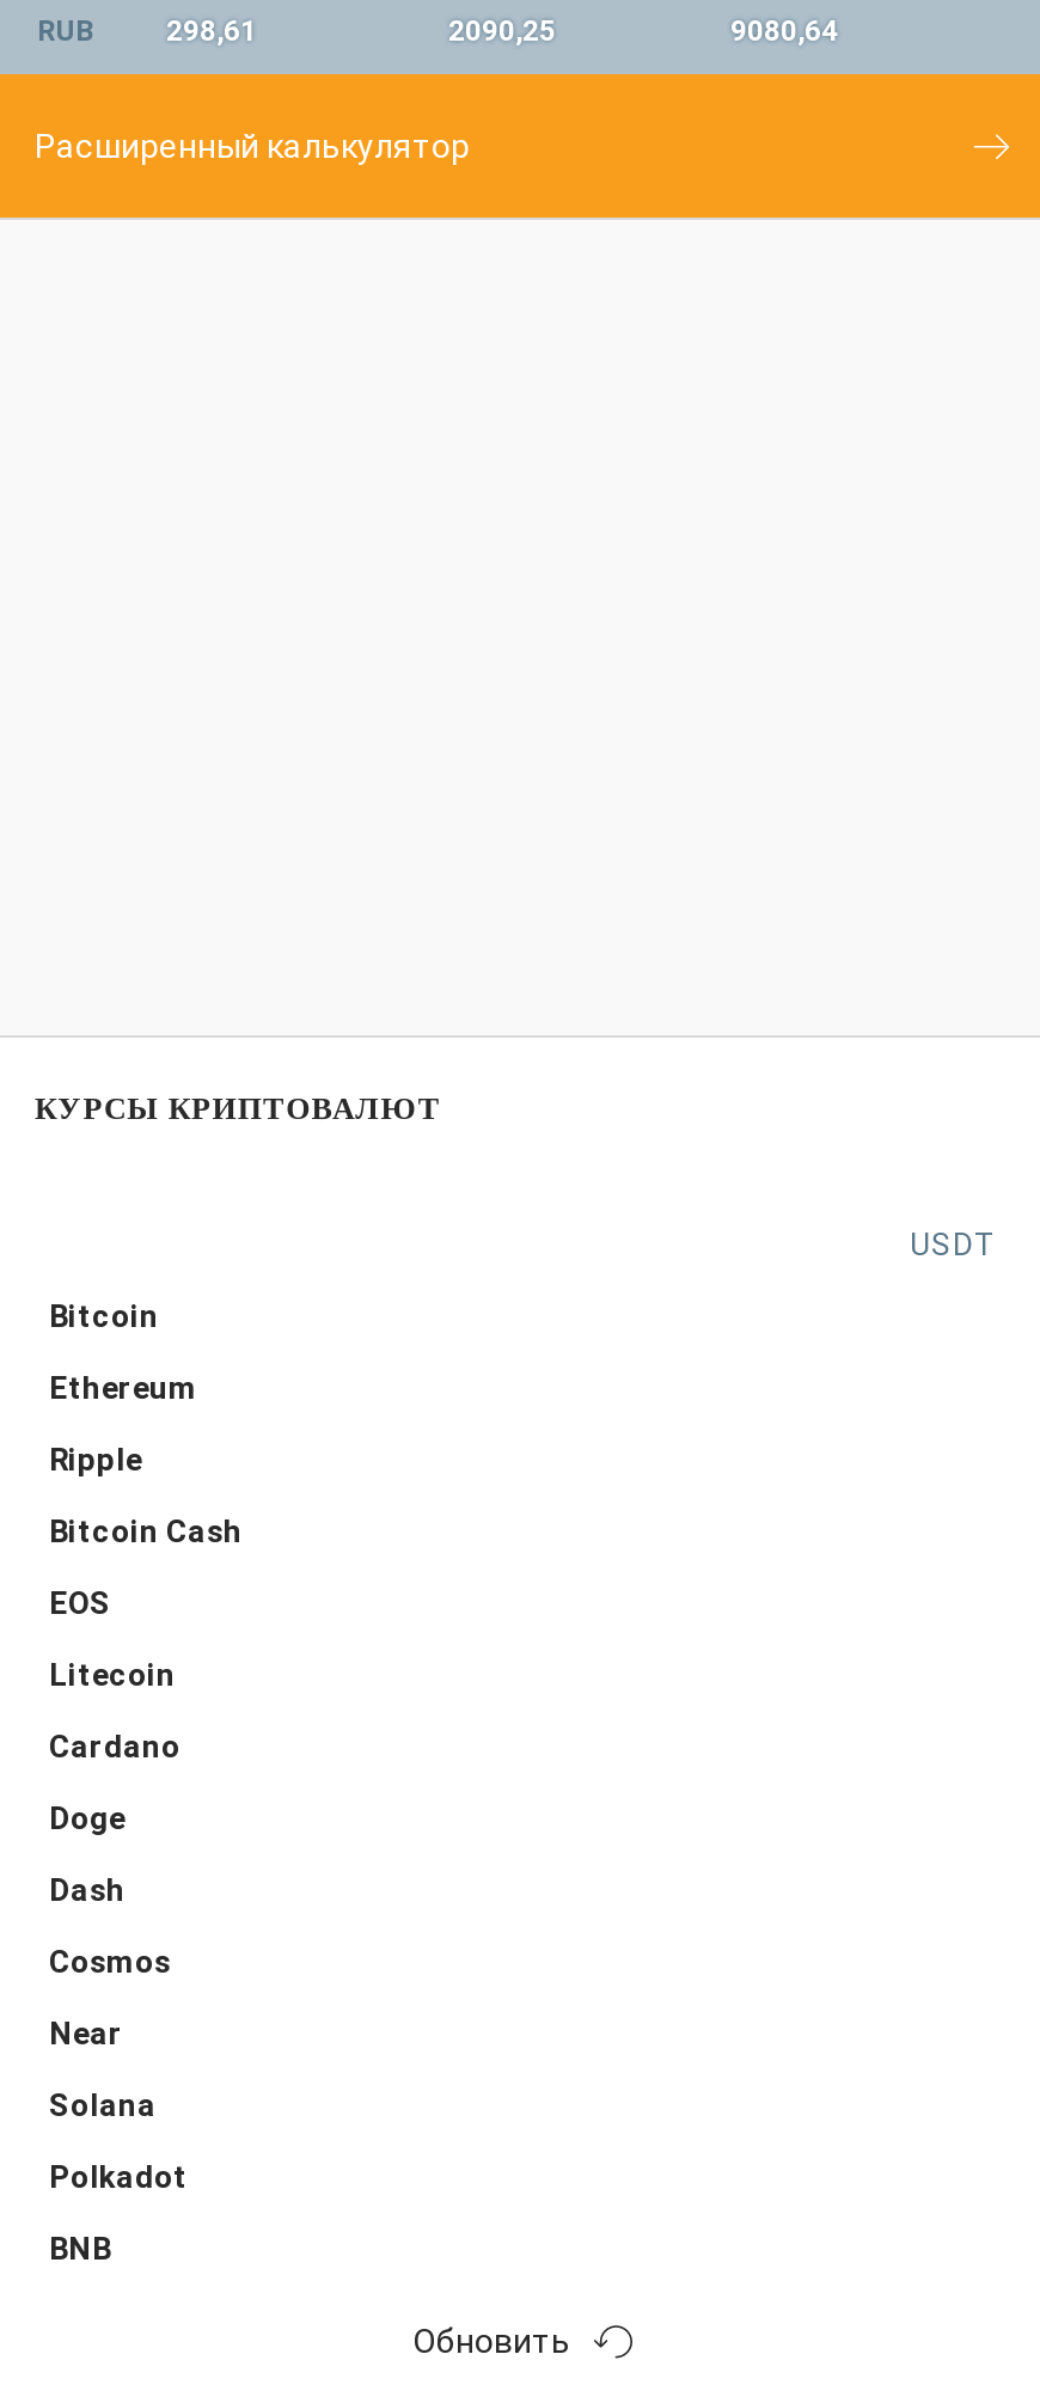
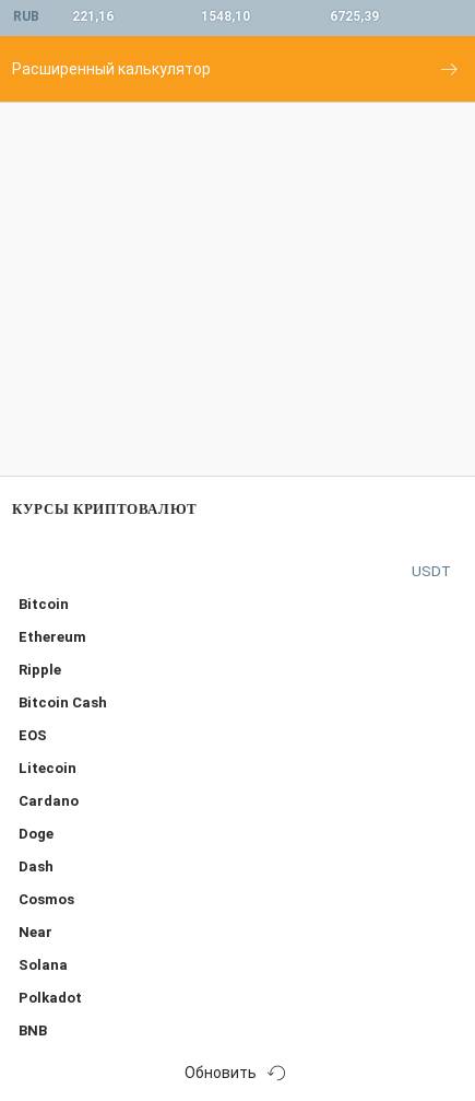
- 298,61
+ 221,16

- 2090,25
+ 1548,10

- 9080,64
+ 6725,39
